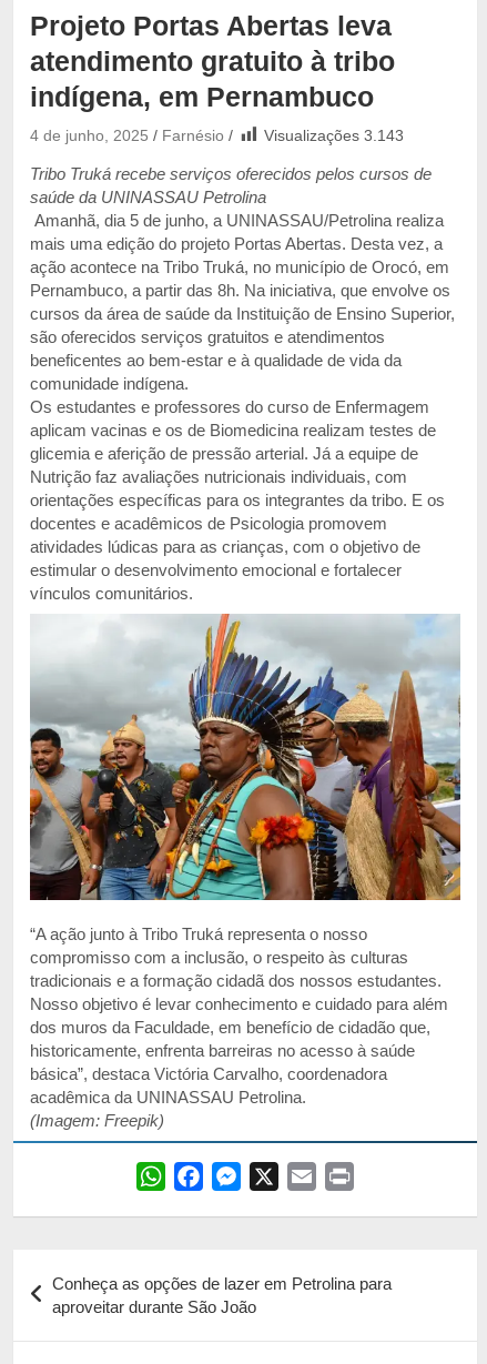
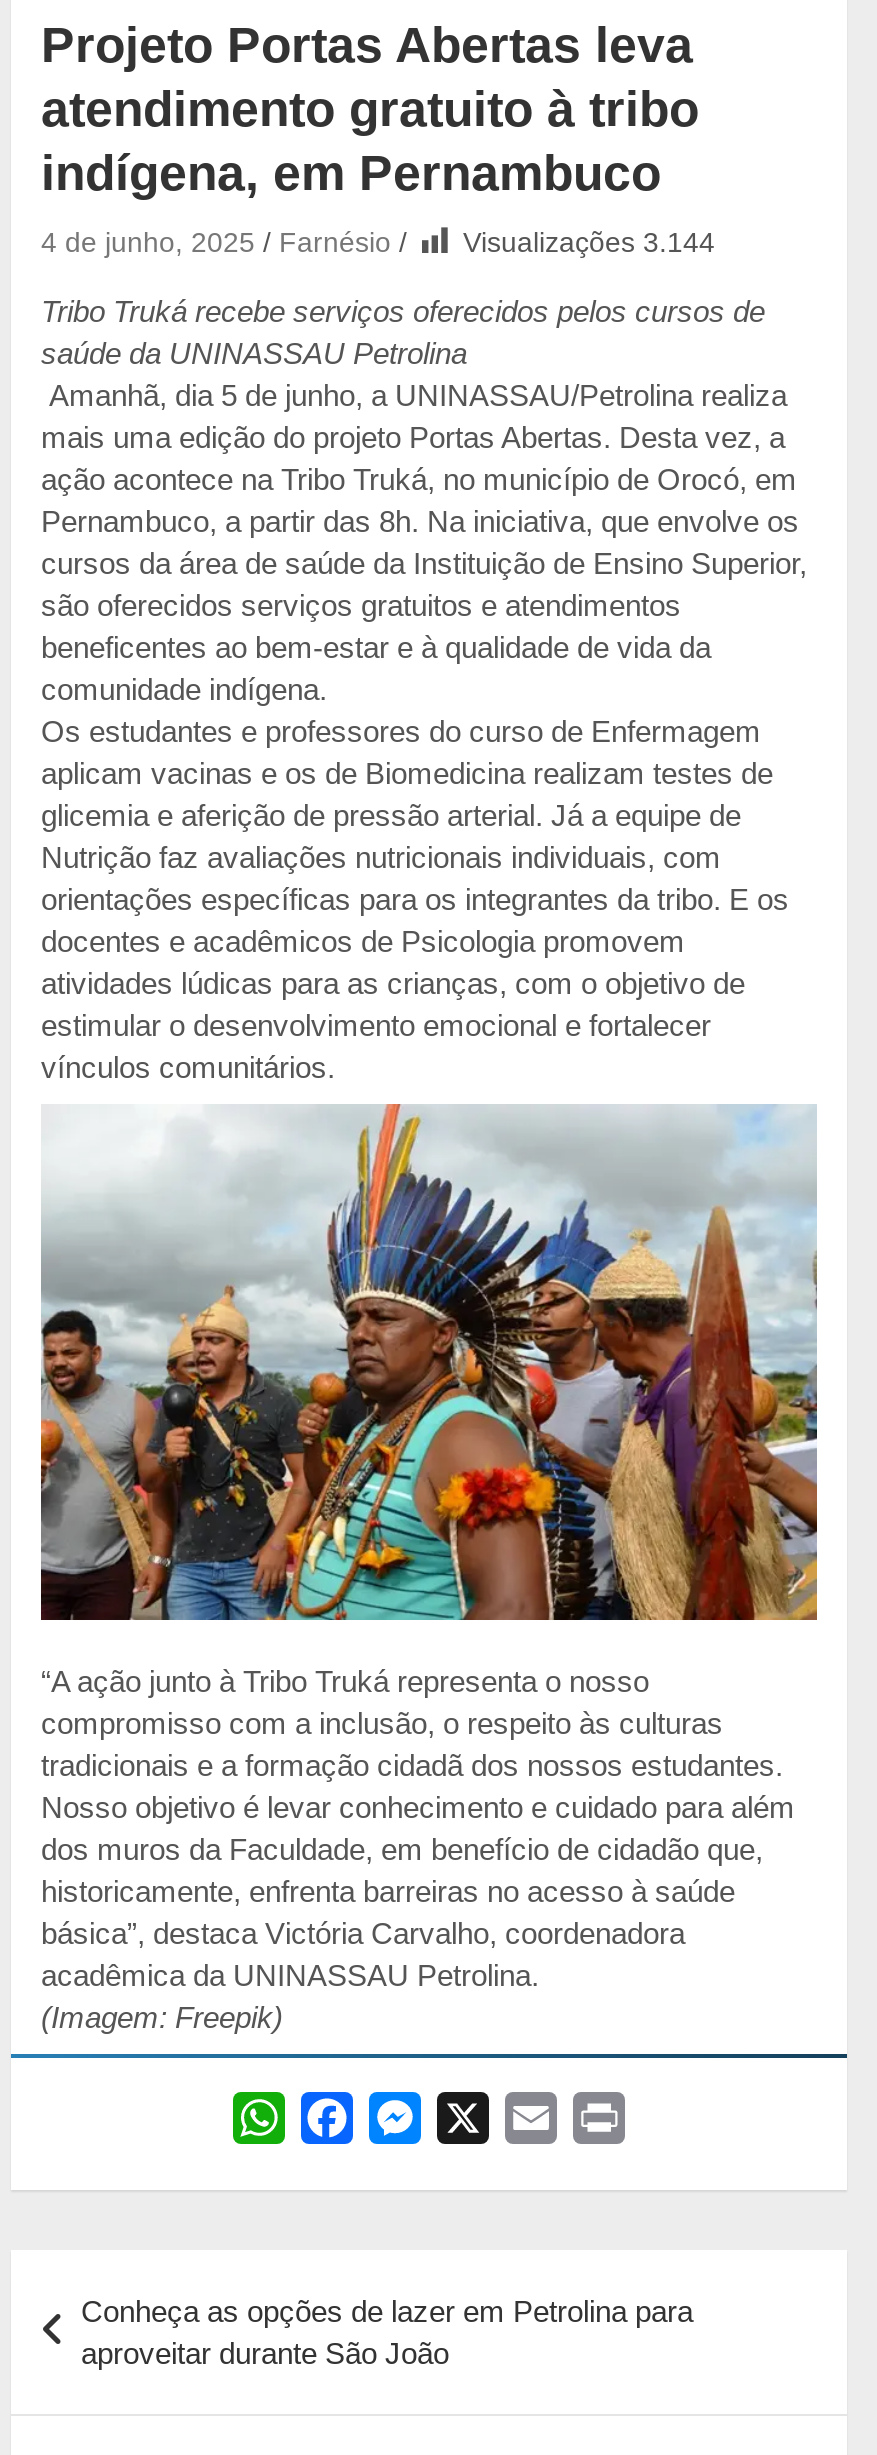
- Visualizações 3.143
+ Visualizações 3.144
